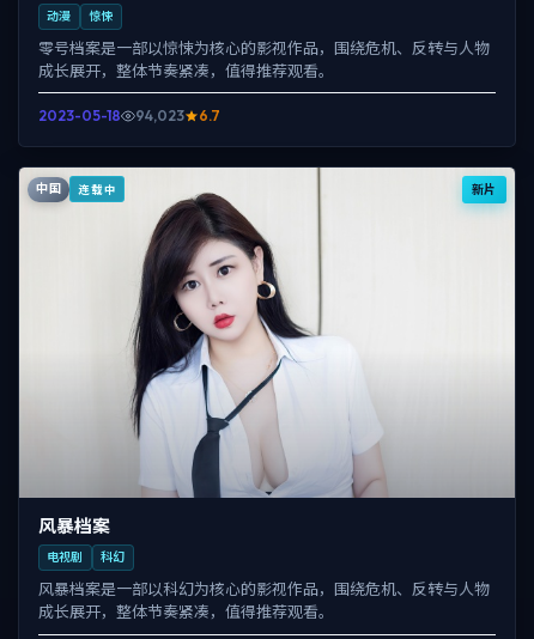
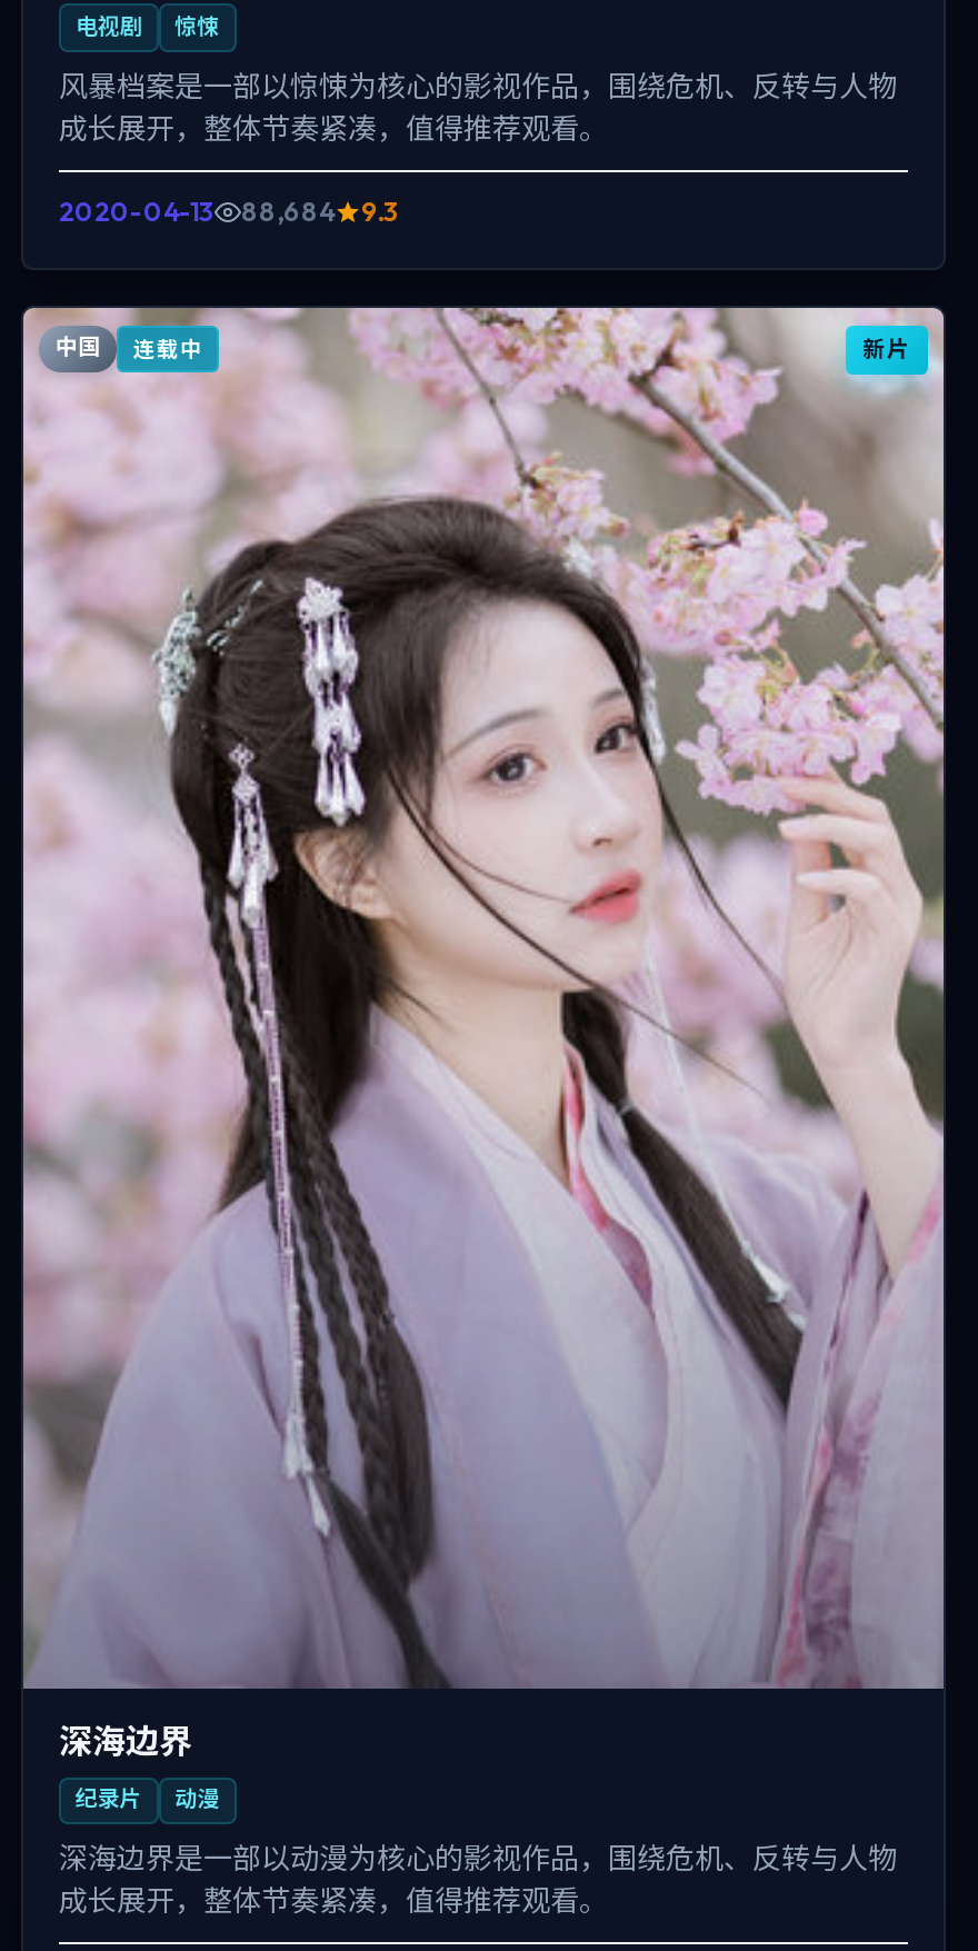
- 动漫
+ 电视剧

- 零号档案是一部以惊悚为核心的影视作品，围绕危机、反转与人物
+ 风暴档案是一部以惊悚为核心的影视作品，围绕危机、反转与人物

- 2023-05-18
+ 2020-04-13

- 94,023
+ 88,684

- 6.7
+ 9.3

- [image]
- 风暴档案
+ [image]
+ 深海边界

- 电视剧
- 科幻
+ 纪录片
+ 动漫

- 风暴档案是一部以科幻为核心的影视作品，围绕危机、反转与人物
+ 深海边界是一部以动漫为核心的影视作品，围绕危机、反转与人物
